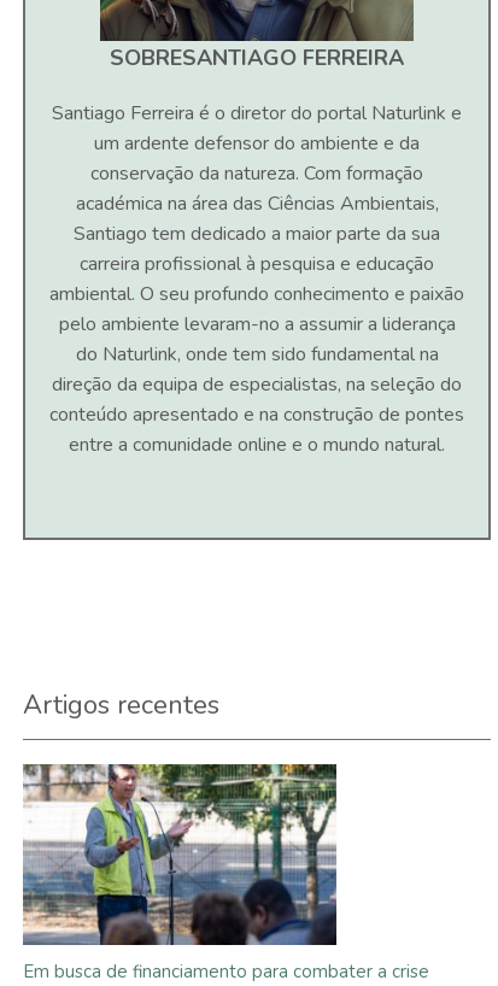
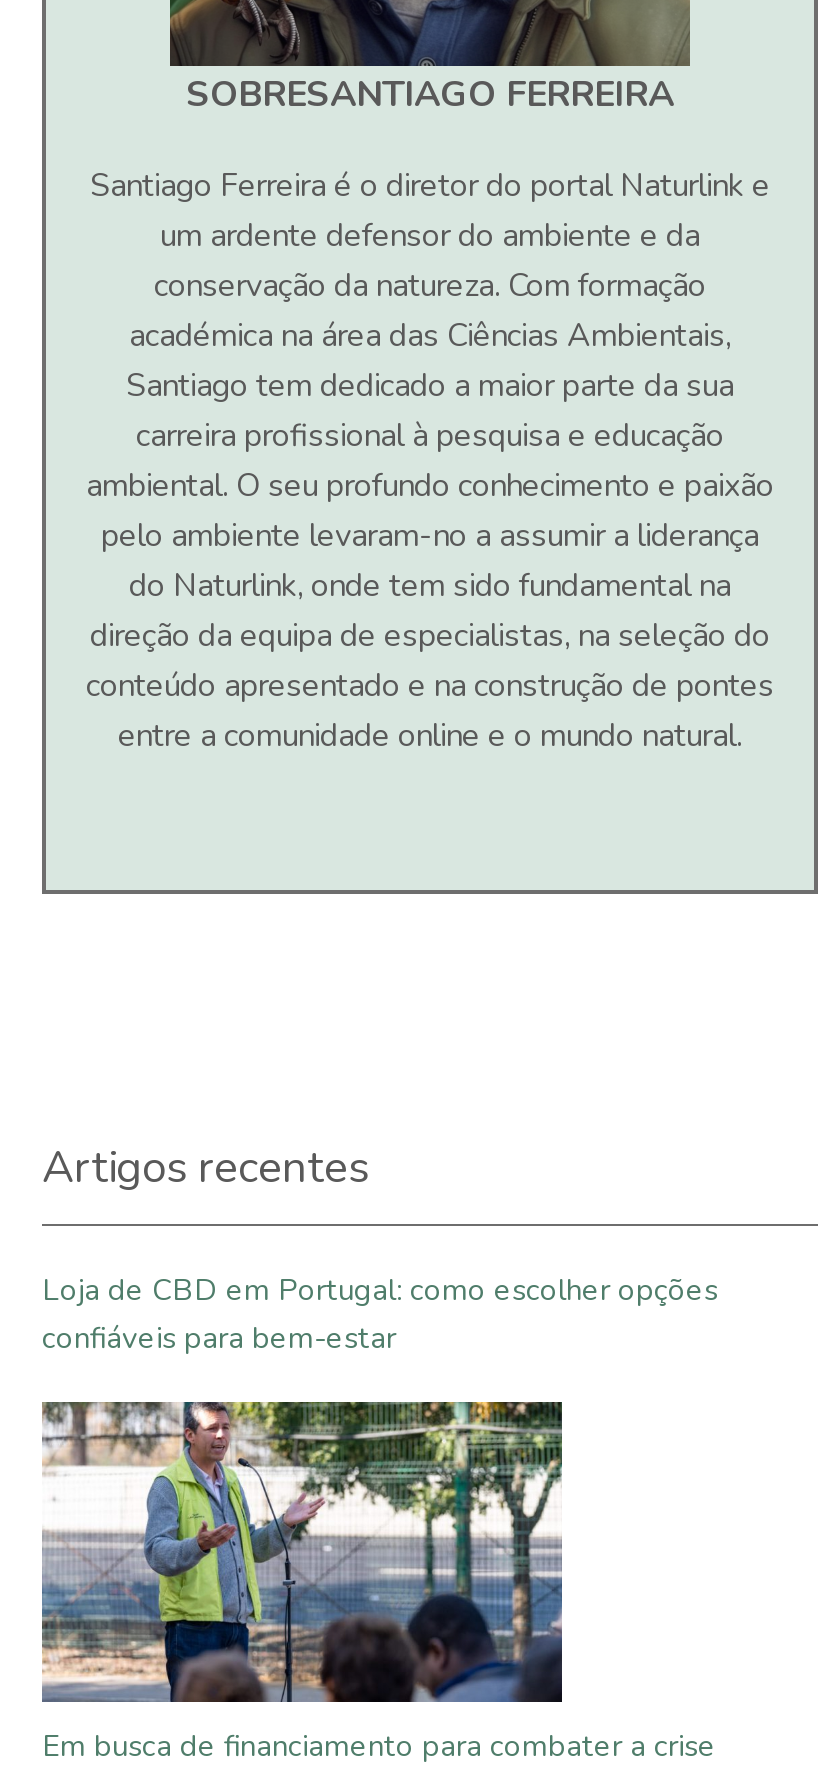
+ Loja de CBD em Portugal: como escolher opções
+ confiáveis para bem-estar
